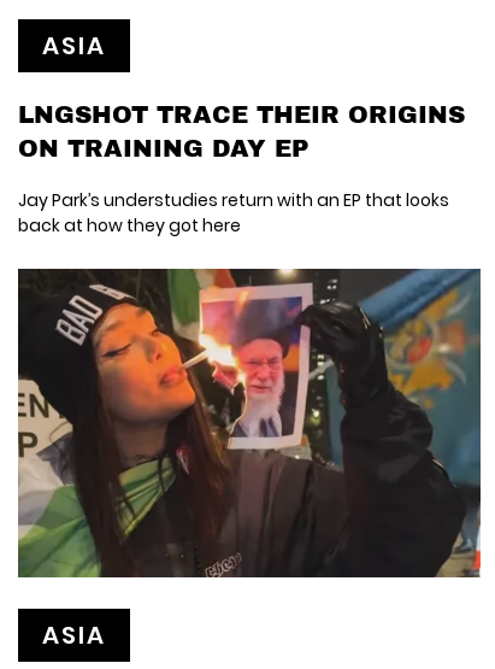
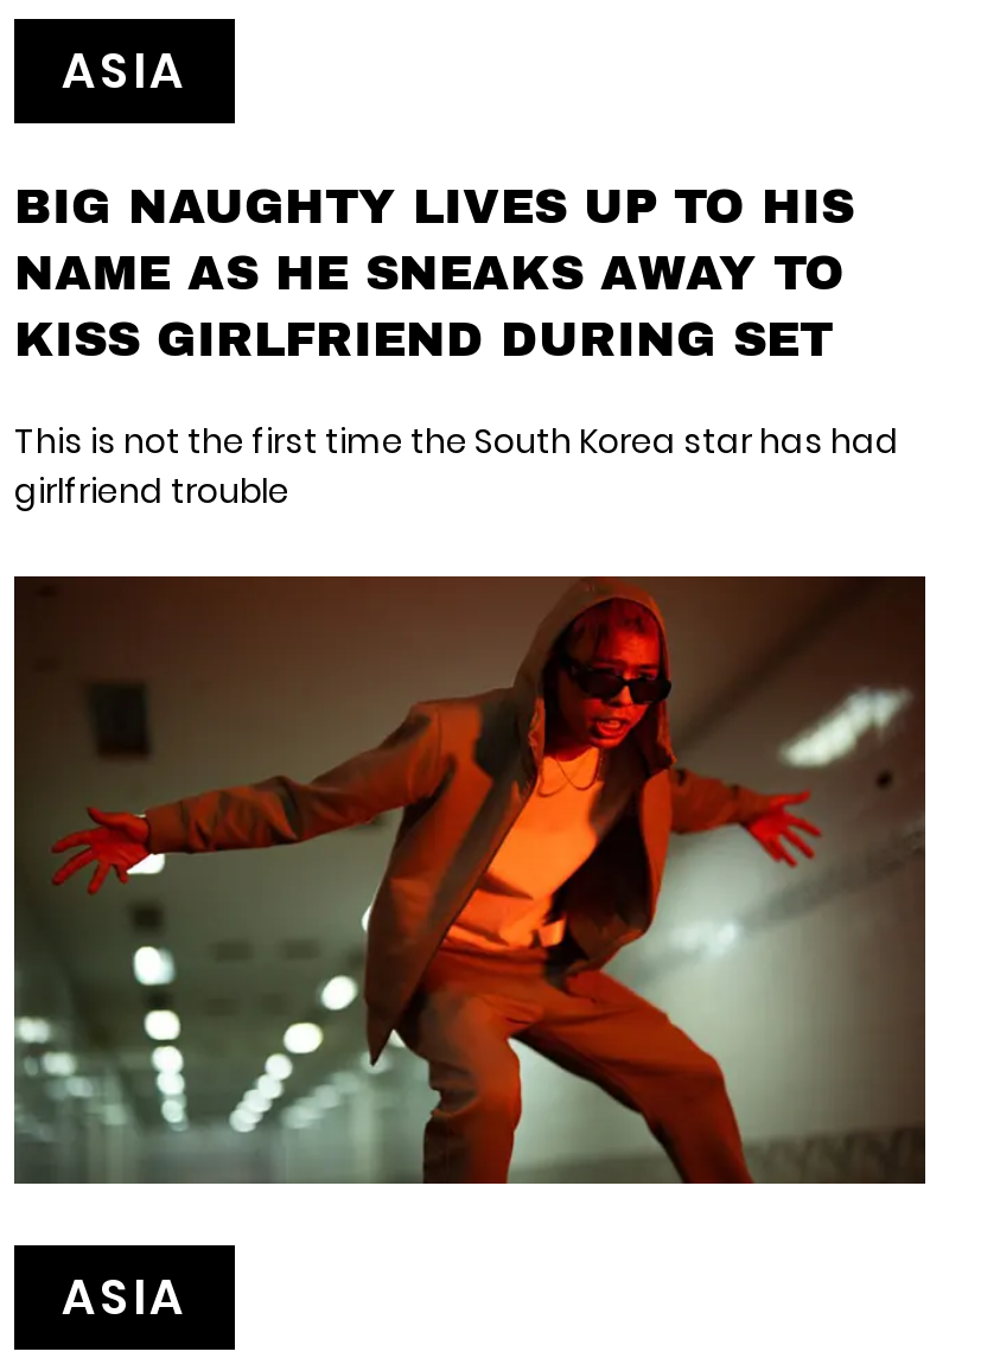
- LNGSHOT TRACE THEIR ORIGINS
- ON TRAINING DAY EP
+ BIG NAUGHTY LIVES UP TO HIS
+ NAME AS HE SNEAKS AWAY TO
+ KISS GIRLFRIEND DURING SET

- Jay Park’s understudies return with an EP that looks
- back at how they got here
+ This is not the first time the South Korea star has had
+ girlfriend trouble

- [image]
+ [image]
